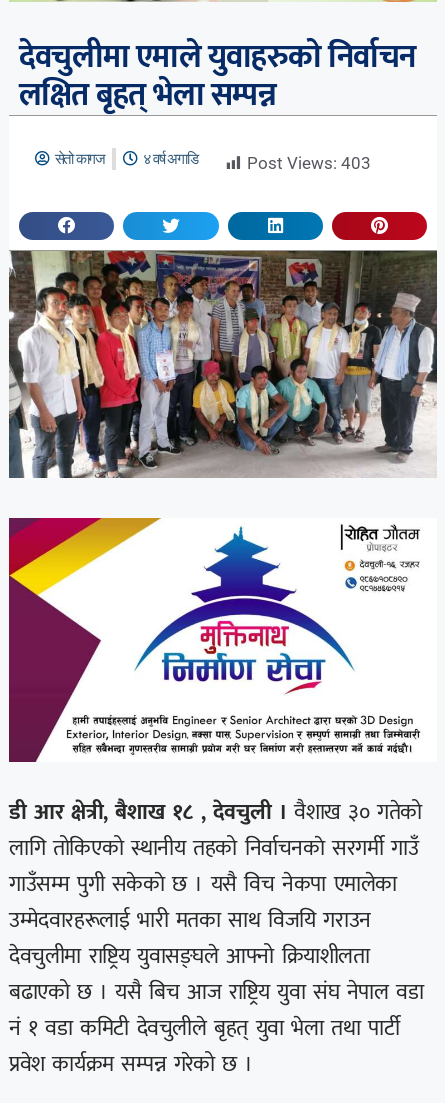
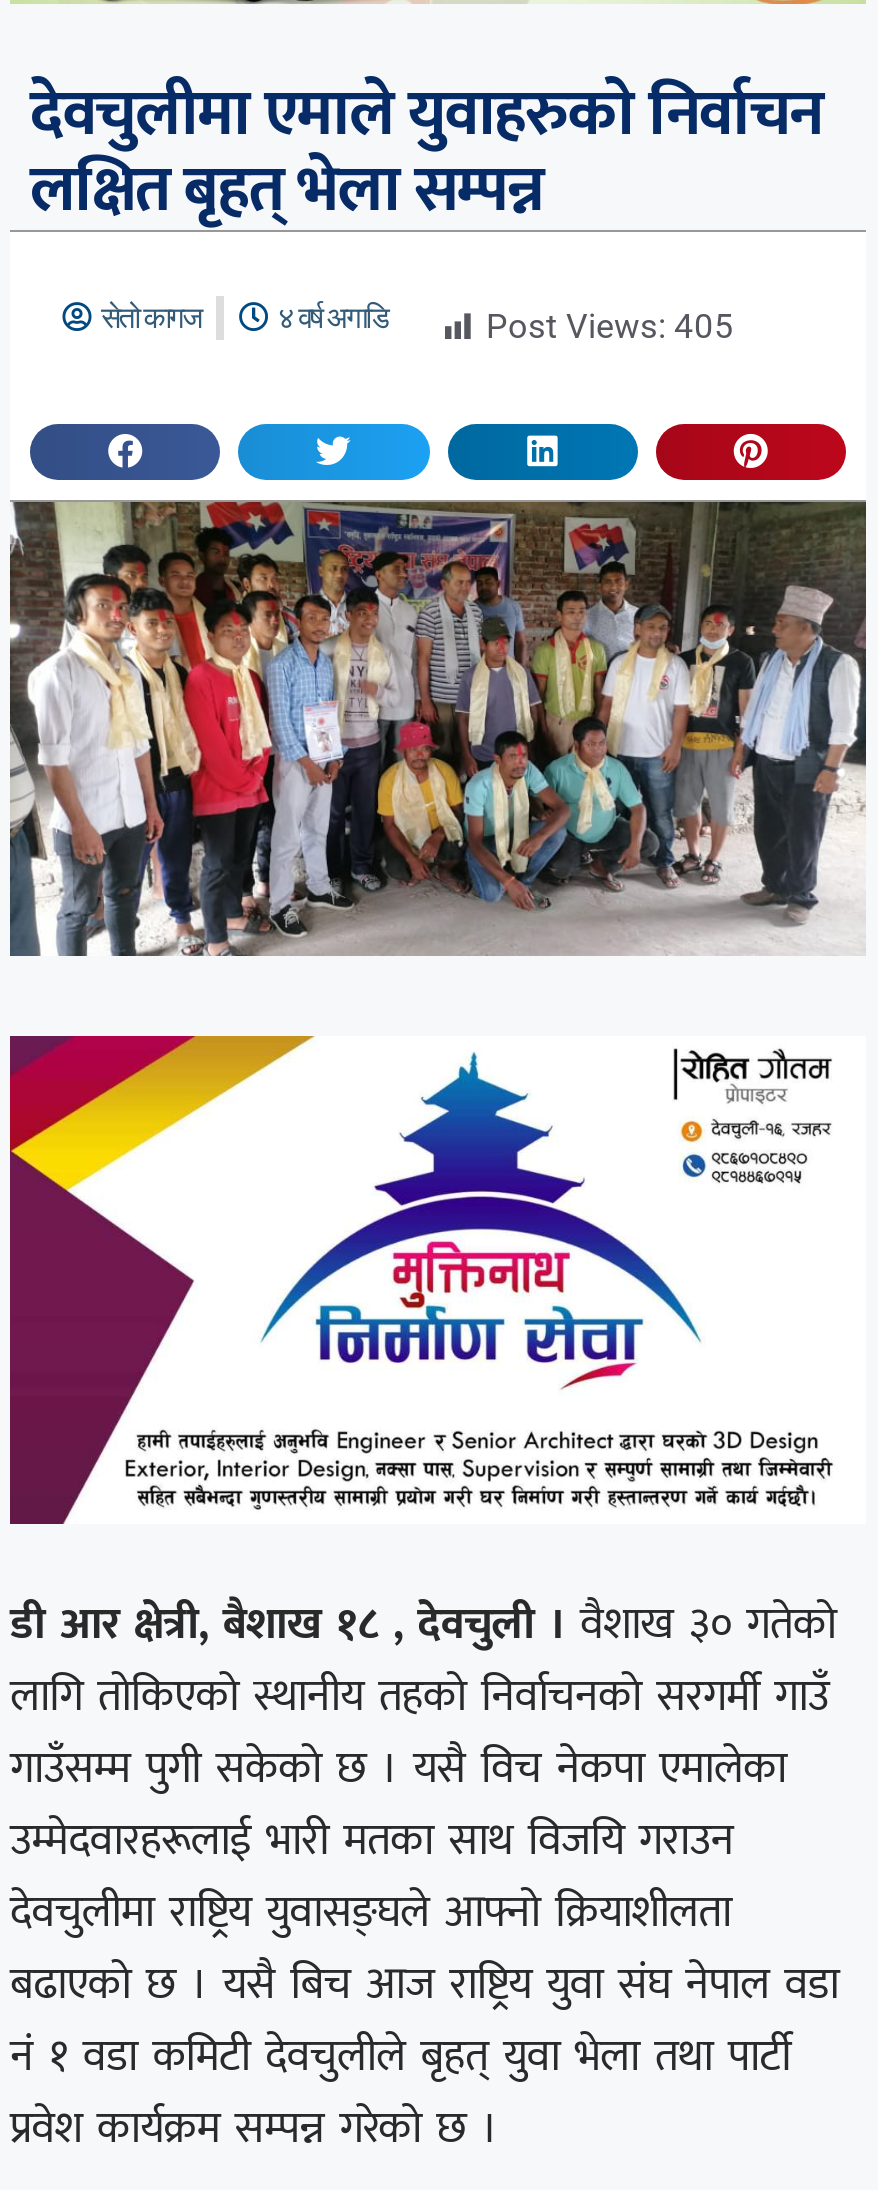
- Post Views: 403
+ Post Views: 405
